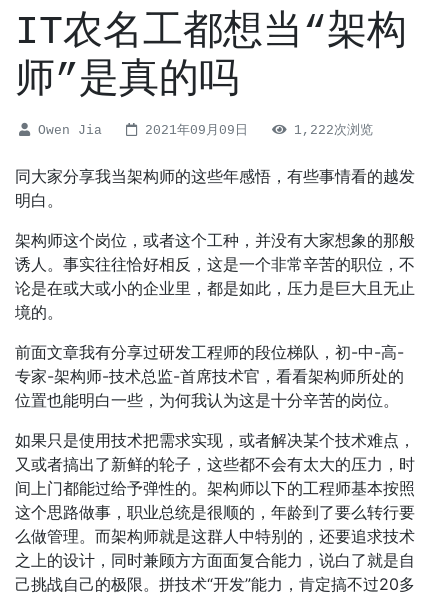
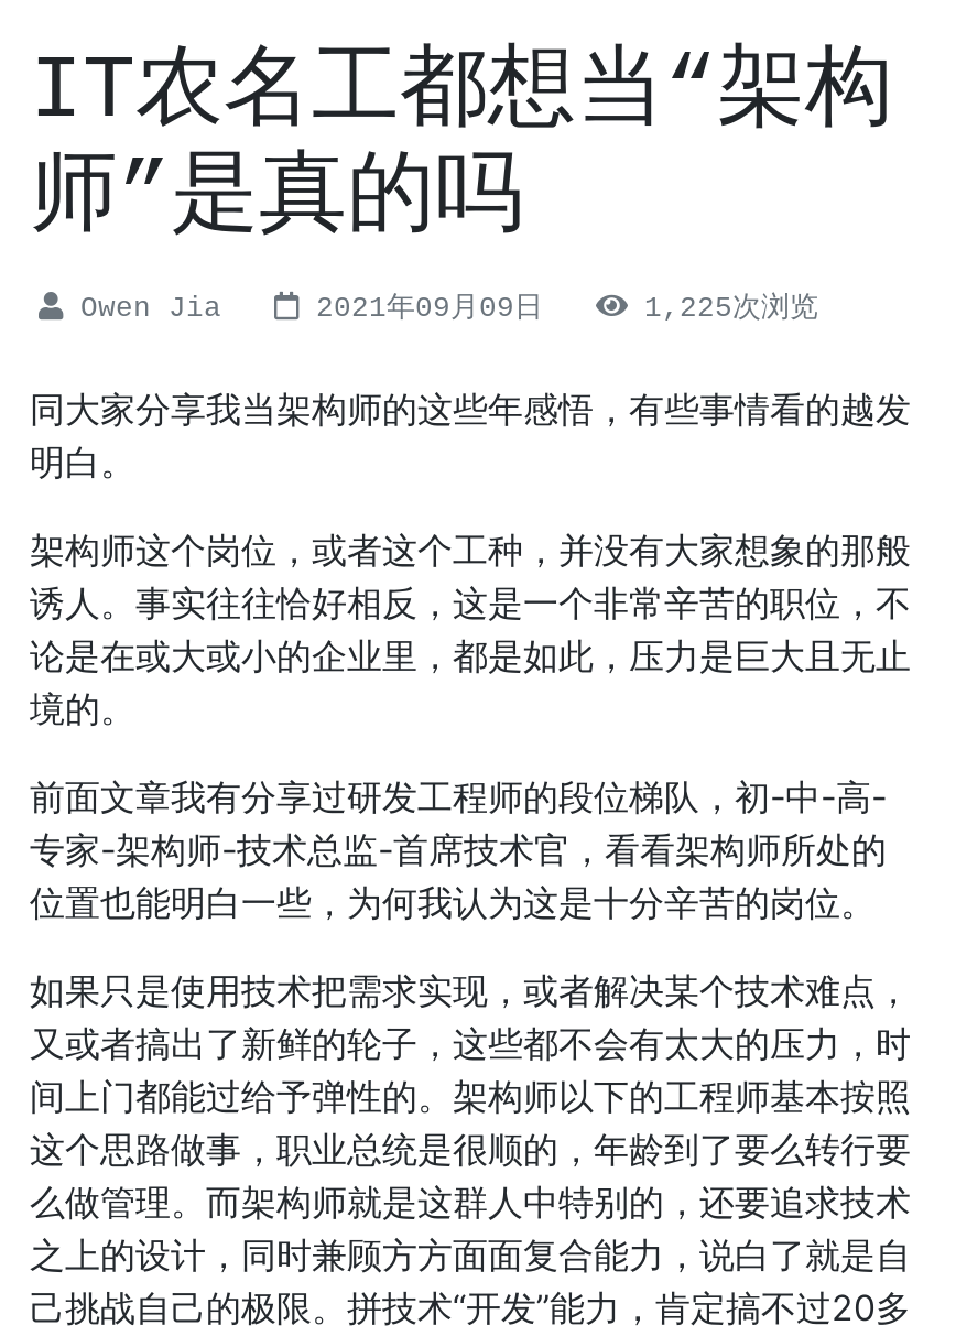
- 1,222次浏览
+ 1,225次浏览
